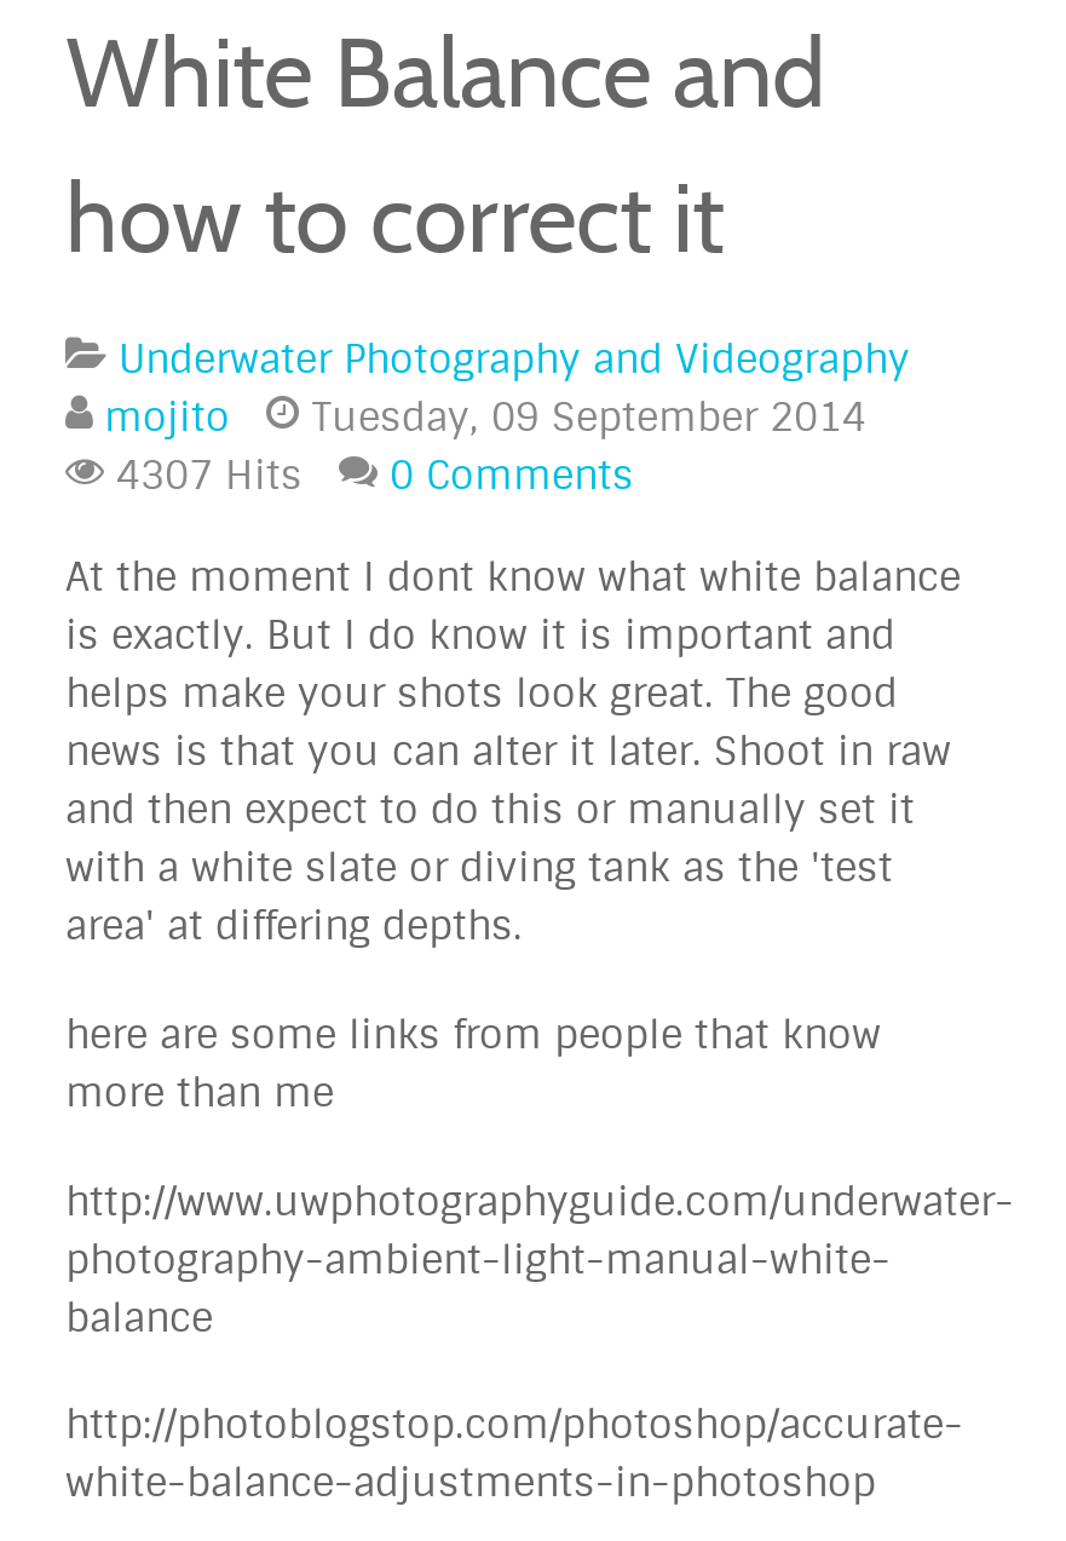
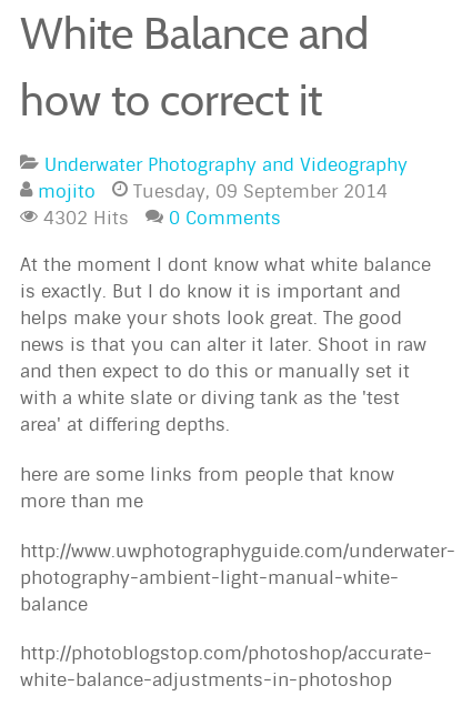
- 4307 Hits 0 Comments
+ 4302 Hits 0 Comments
